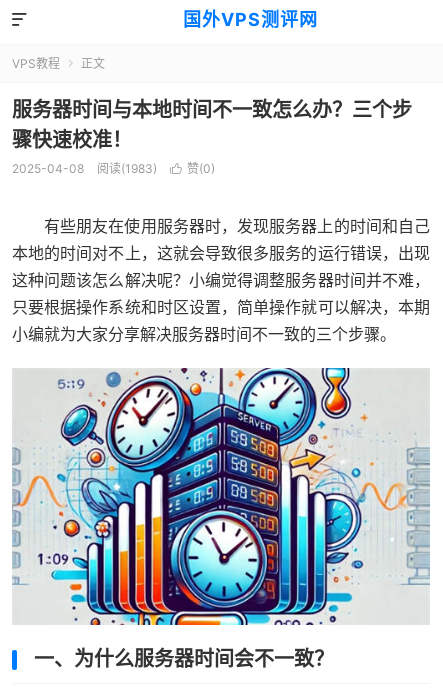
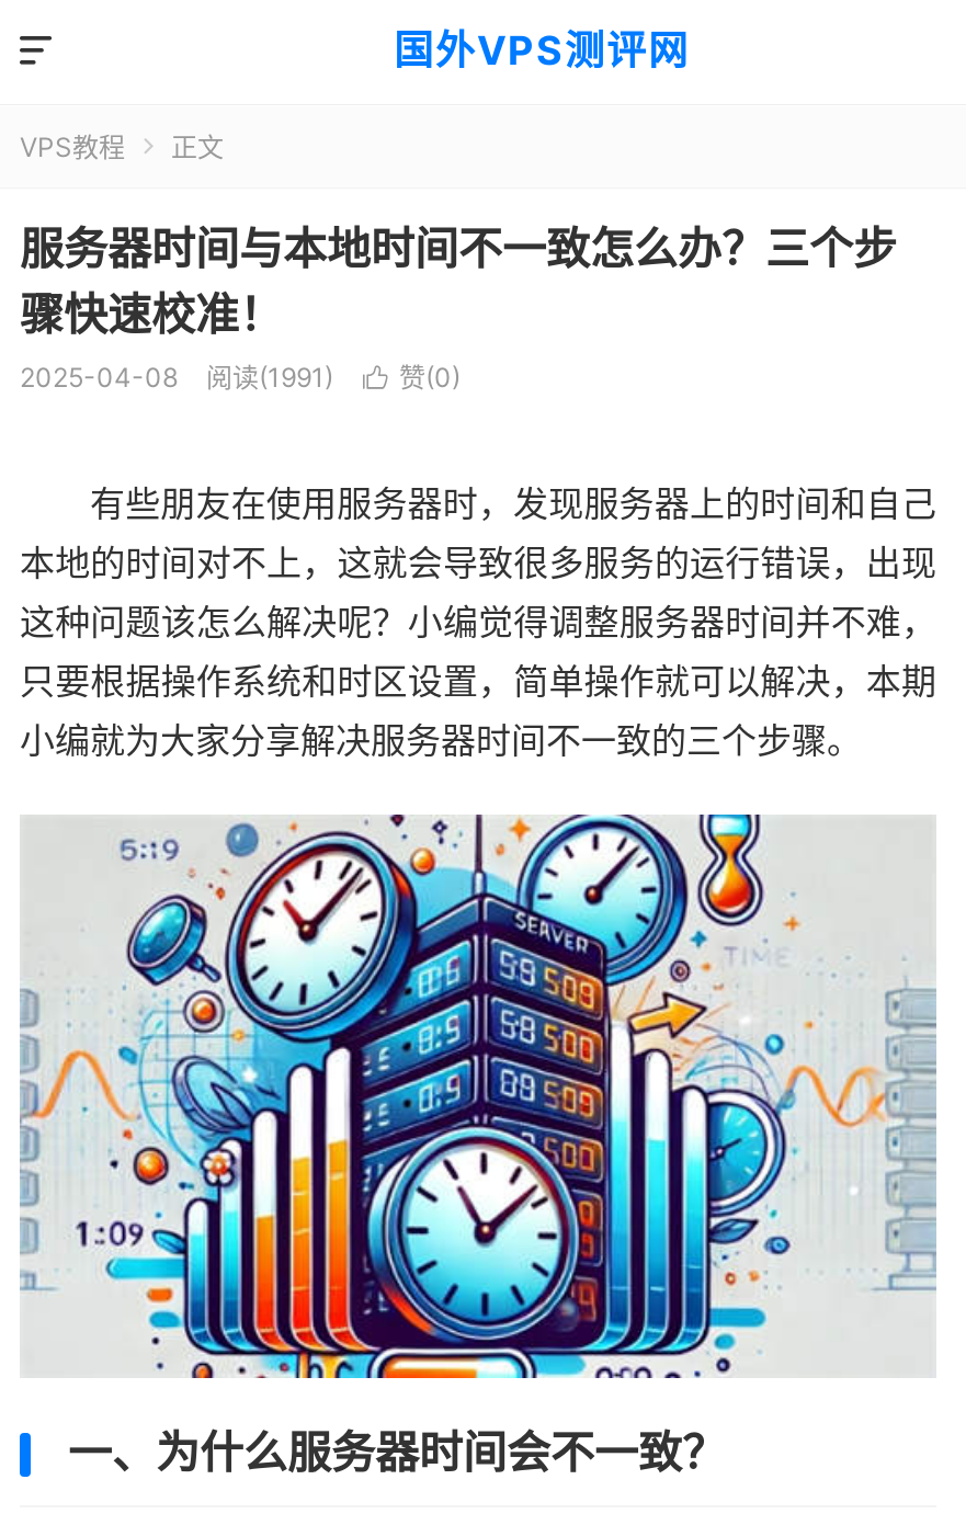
- 阅读(1983)
+ 阅读(1991)
